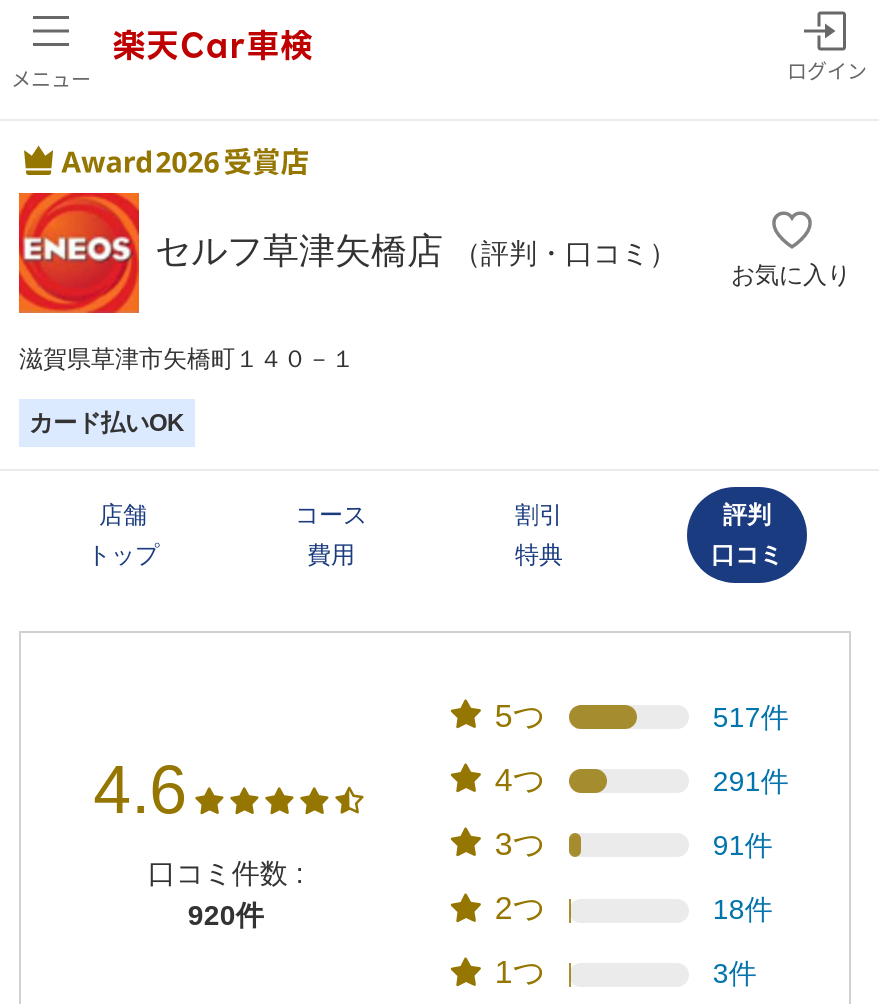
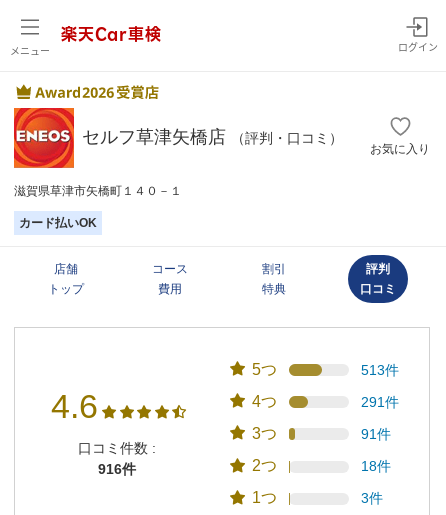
- 517件
+ 513件

- 920件
+ 916件
